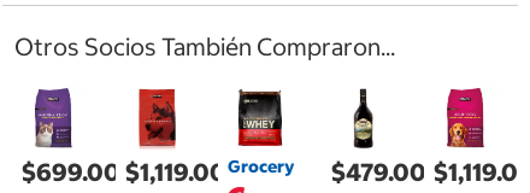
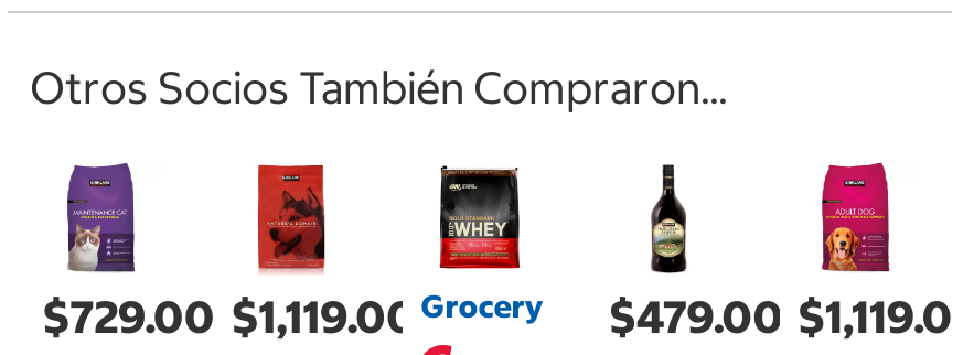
- $699.00
+ $729.00
